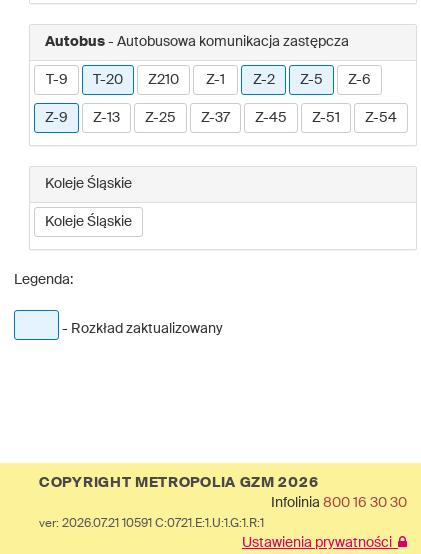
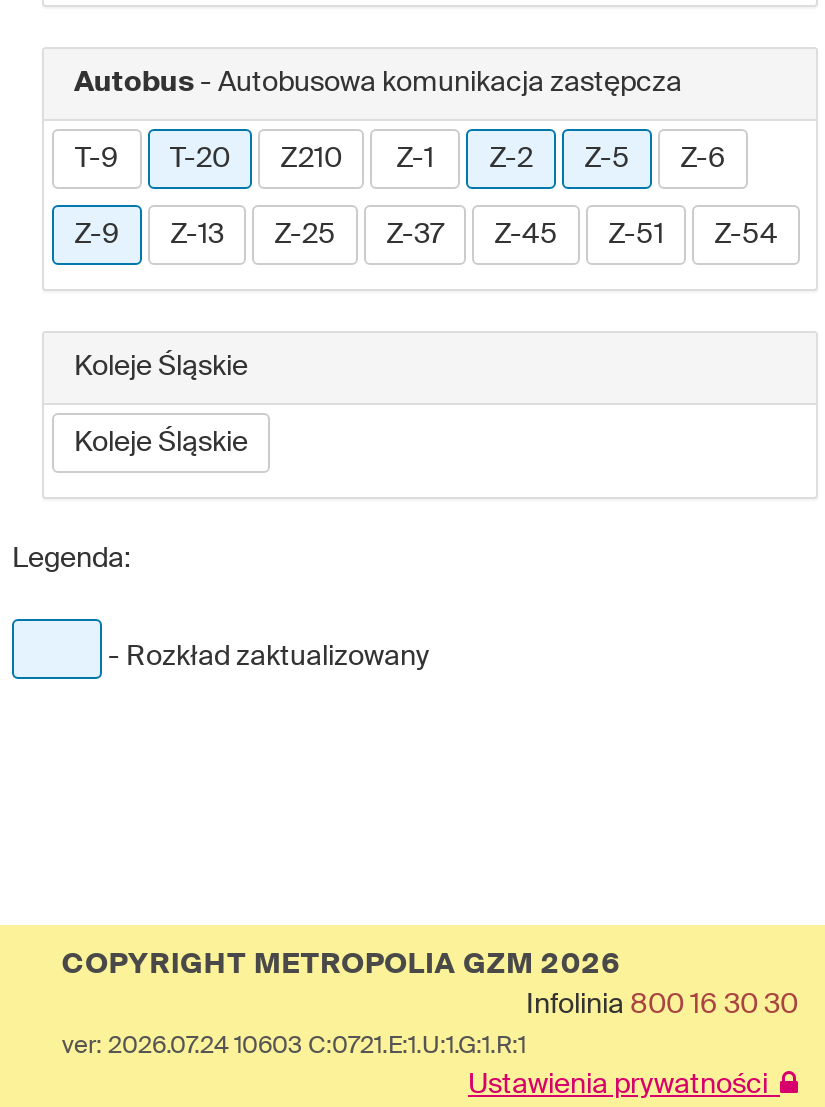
- ver: 2026.07.21 10591 C:0721.E:1.U:1.G:1.R:1
+ ver: 2026.07.24 10603 C:0721.E:1.U:1.G:1.R:1
